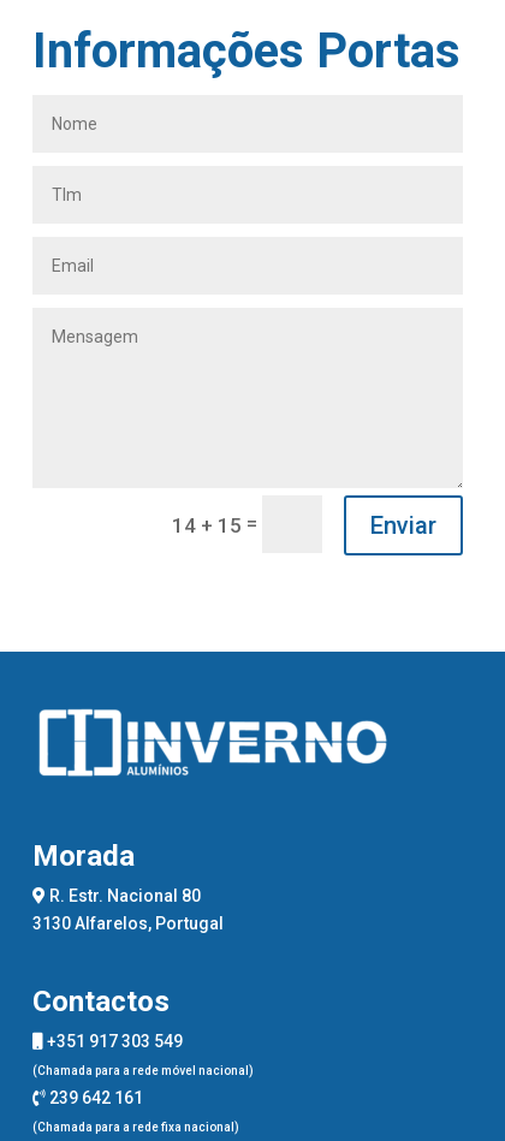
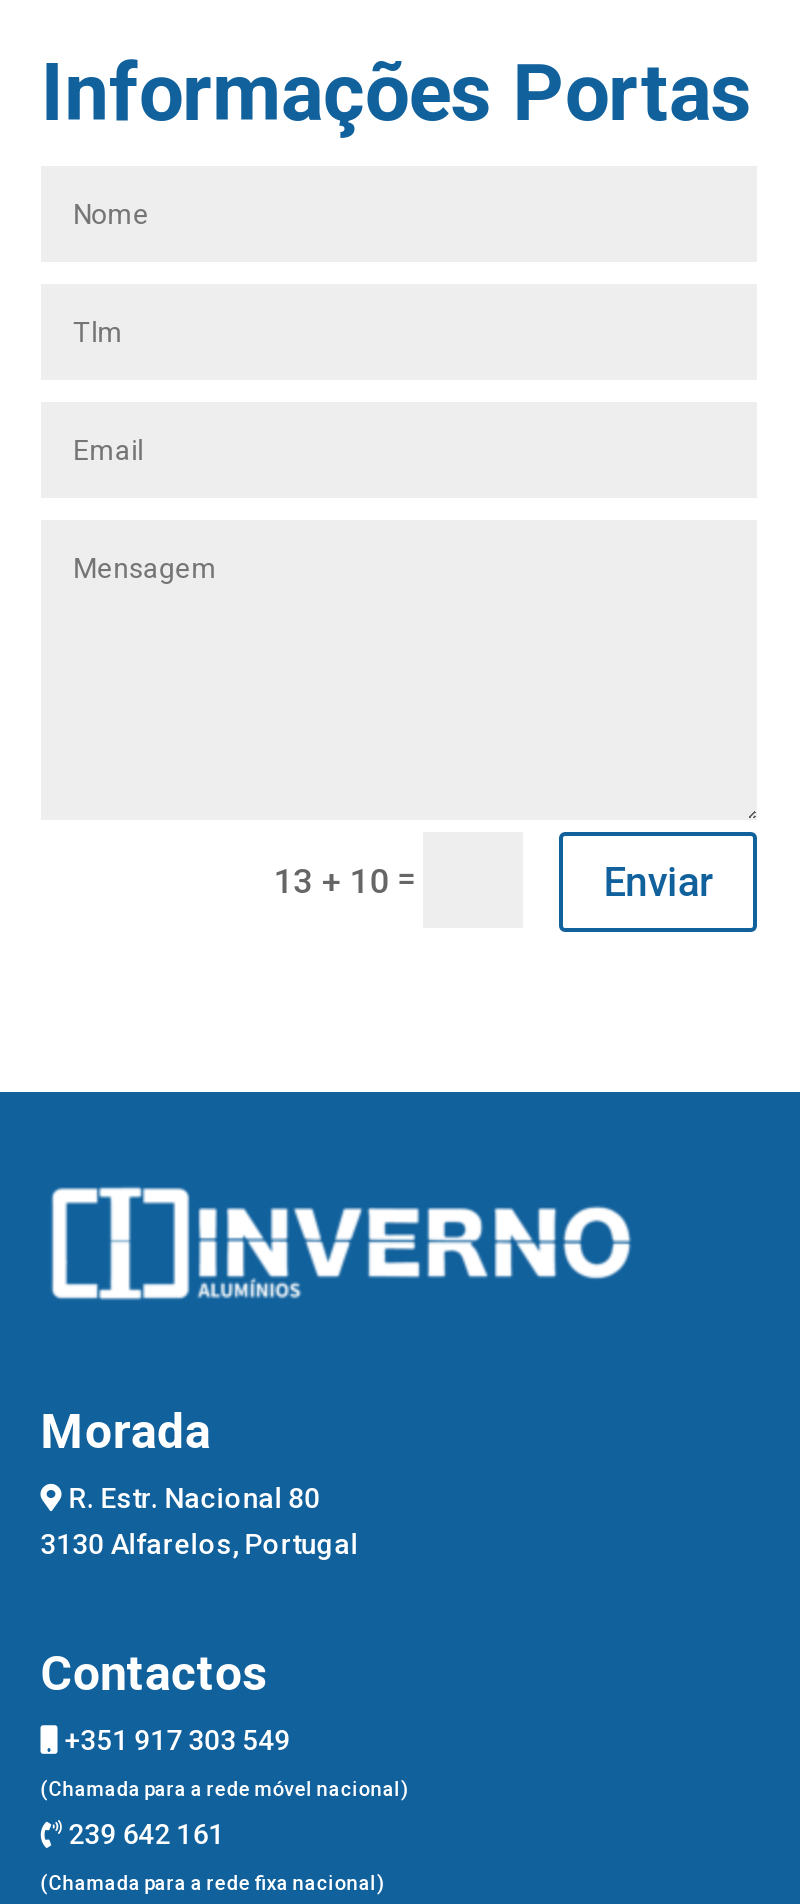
- 14 + 15 =
+ 13 + 10 =
